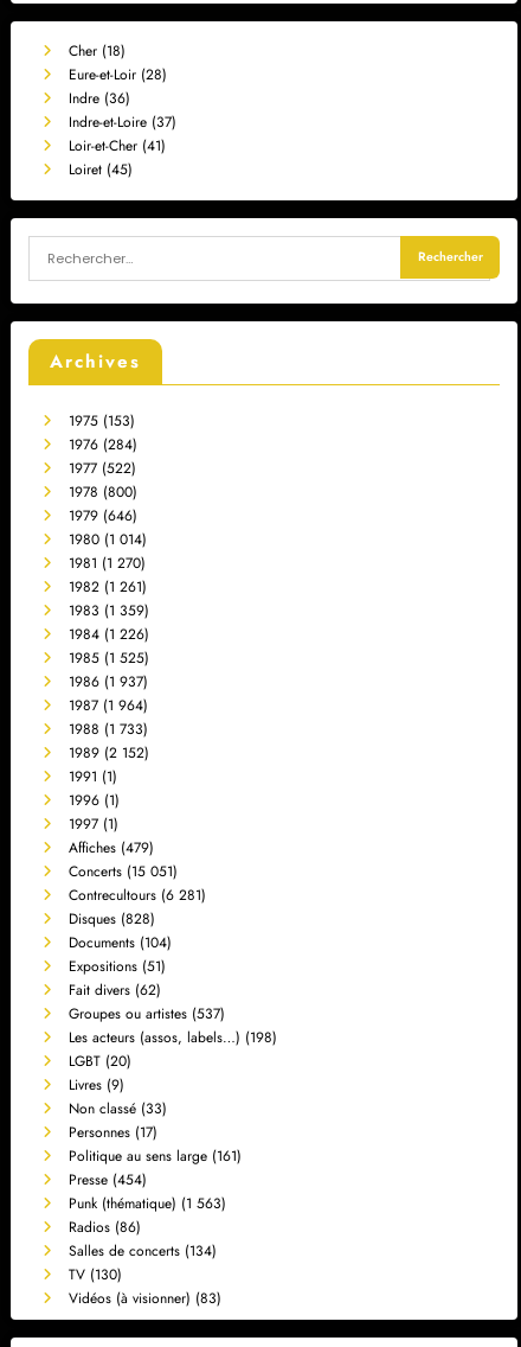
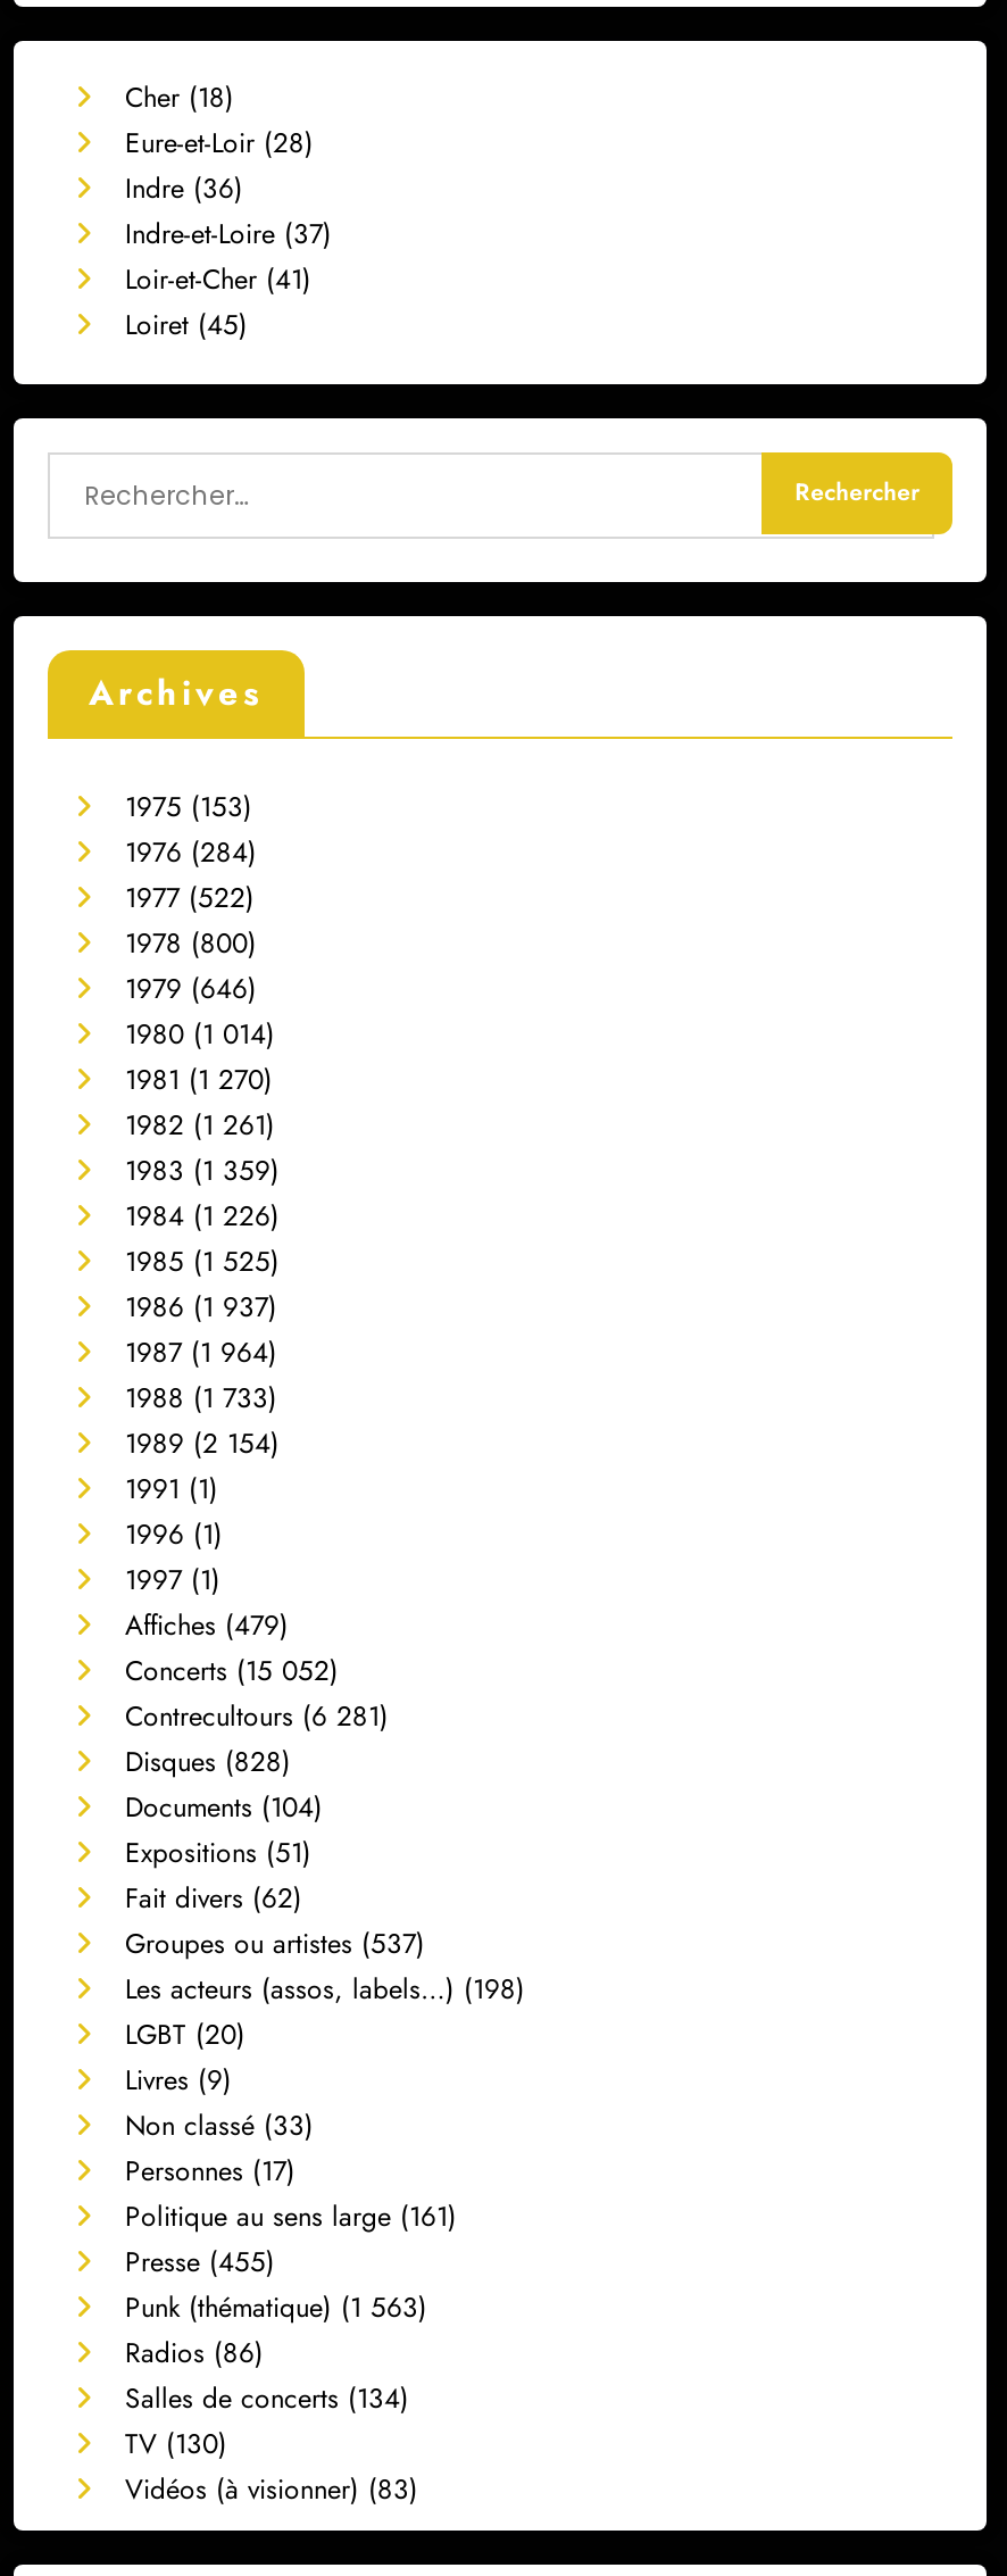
- 1989 (2 152)
+ 1989 (2 154)

- Concerts (15 051)
+ Concerts (15 052)

- Presse (454)
+ Presse (455)
